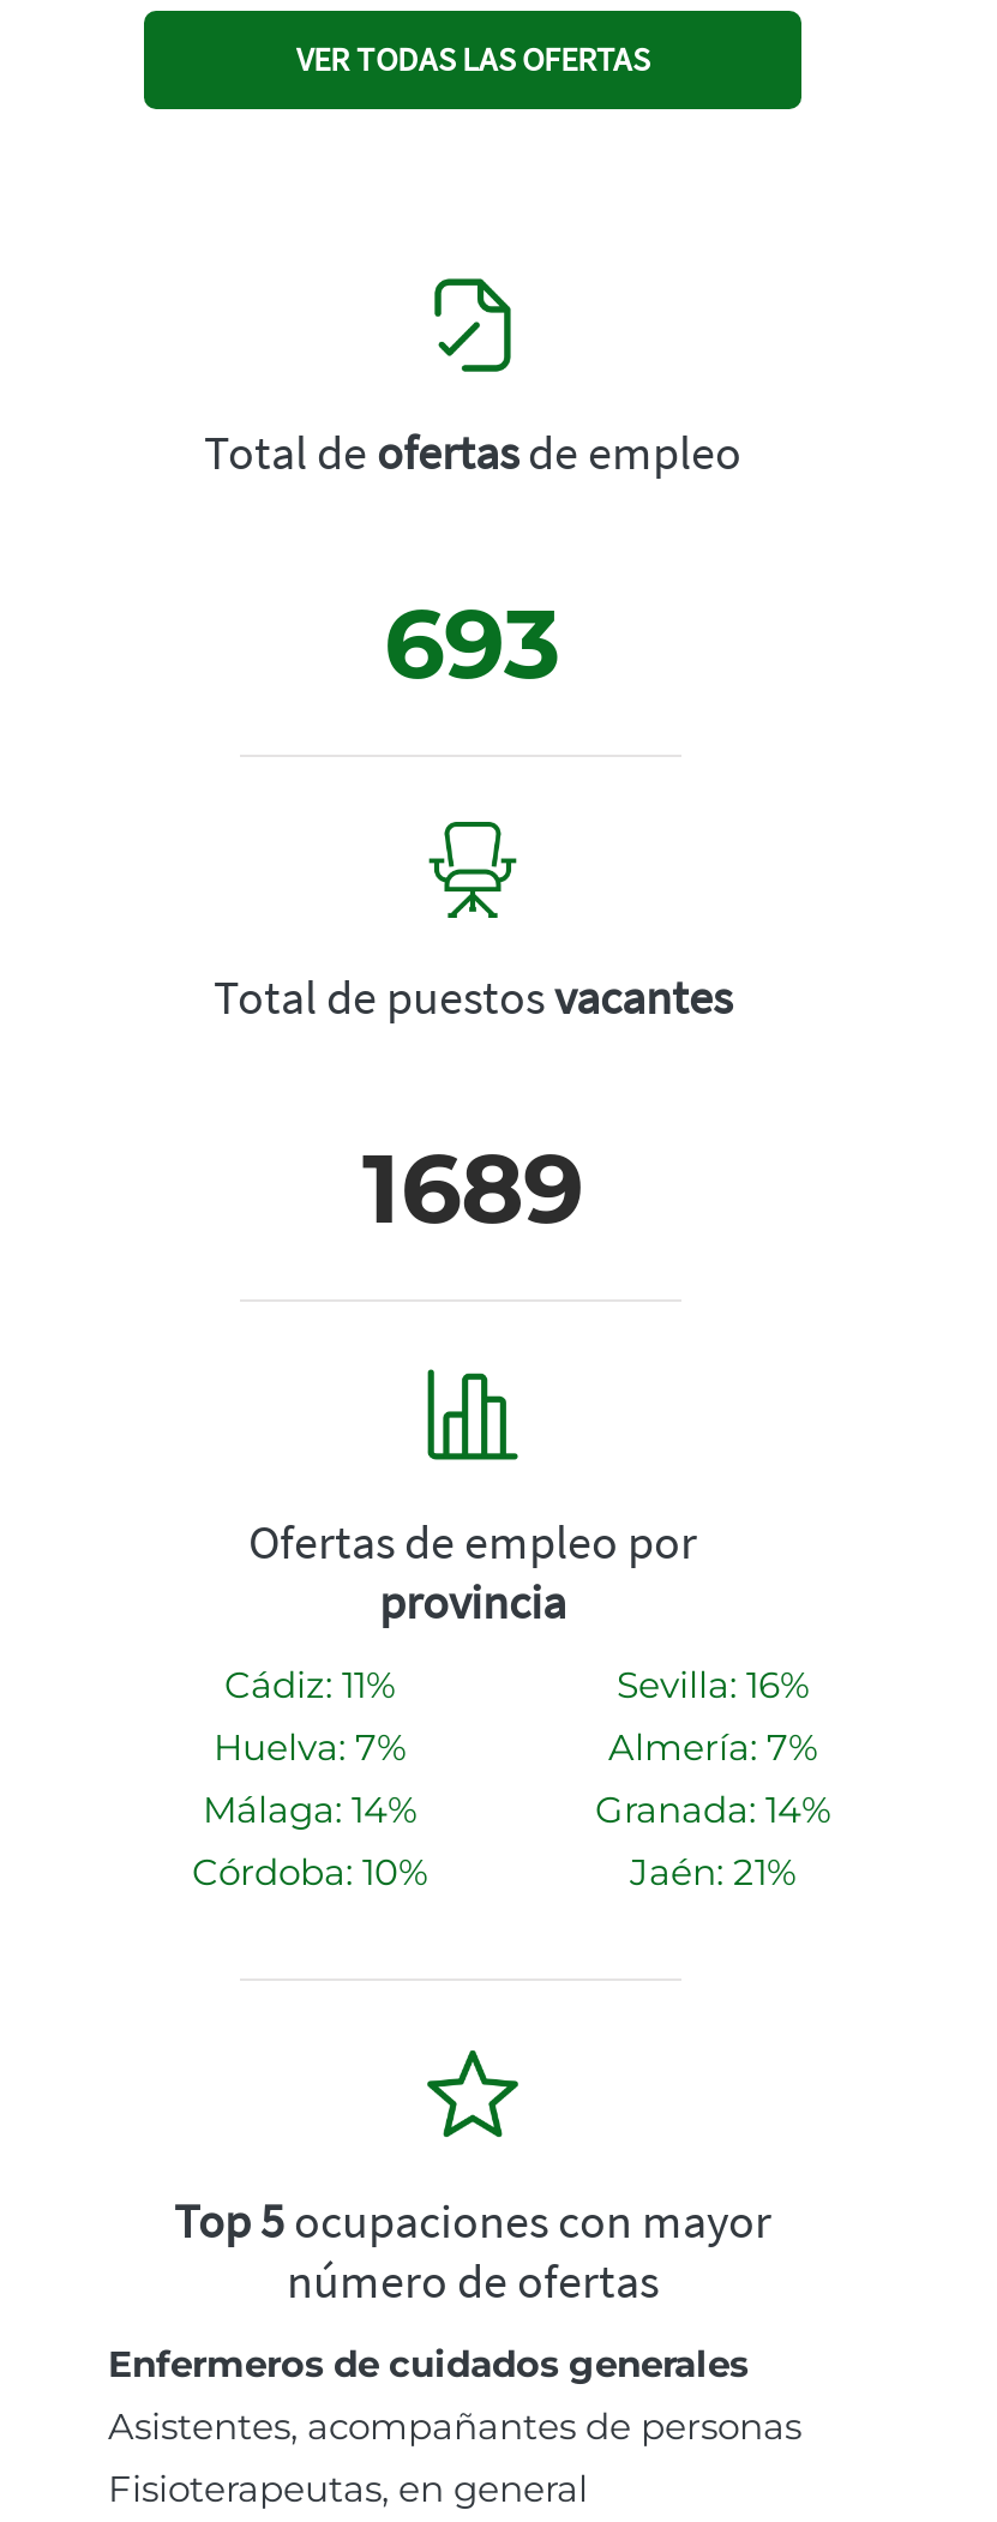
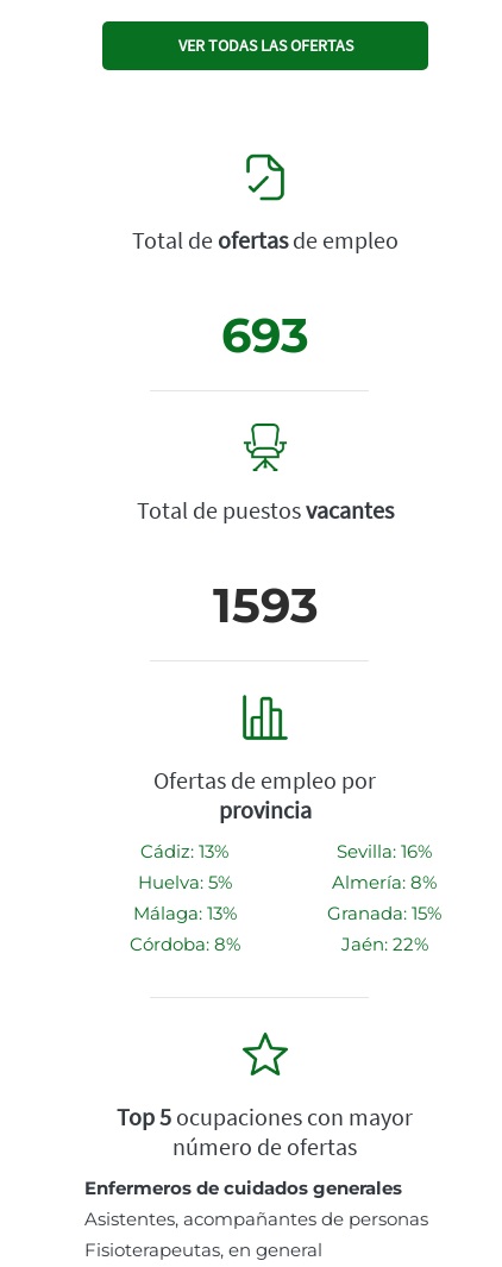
- 1689
+ 1593

- Cádiz: 11%
+ Cádiz: 13%

- Huelva: 7%
+ Huelva: 5%

- Almería: 7%
+ Almería: 8%

- Málaga: 14%
+ Málaga: 13%

- Granada: 14%
+ Granada: 15%

- Córdoba: 10%
+ Córdoba: 8%

- Jaén: 21%
+ Jaén: 22%
